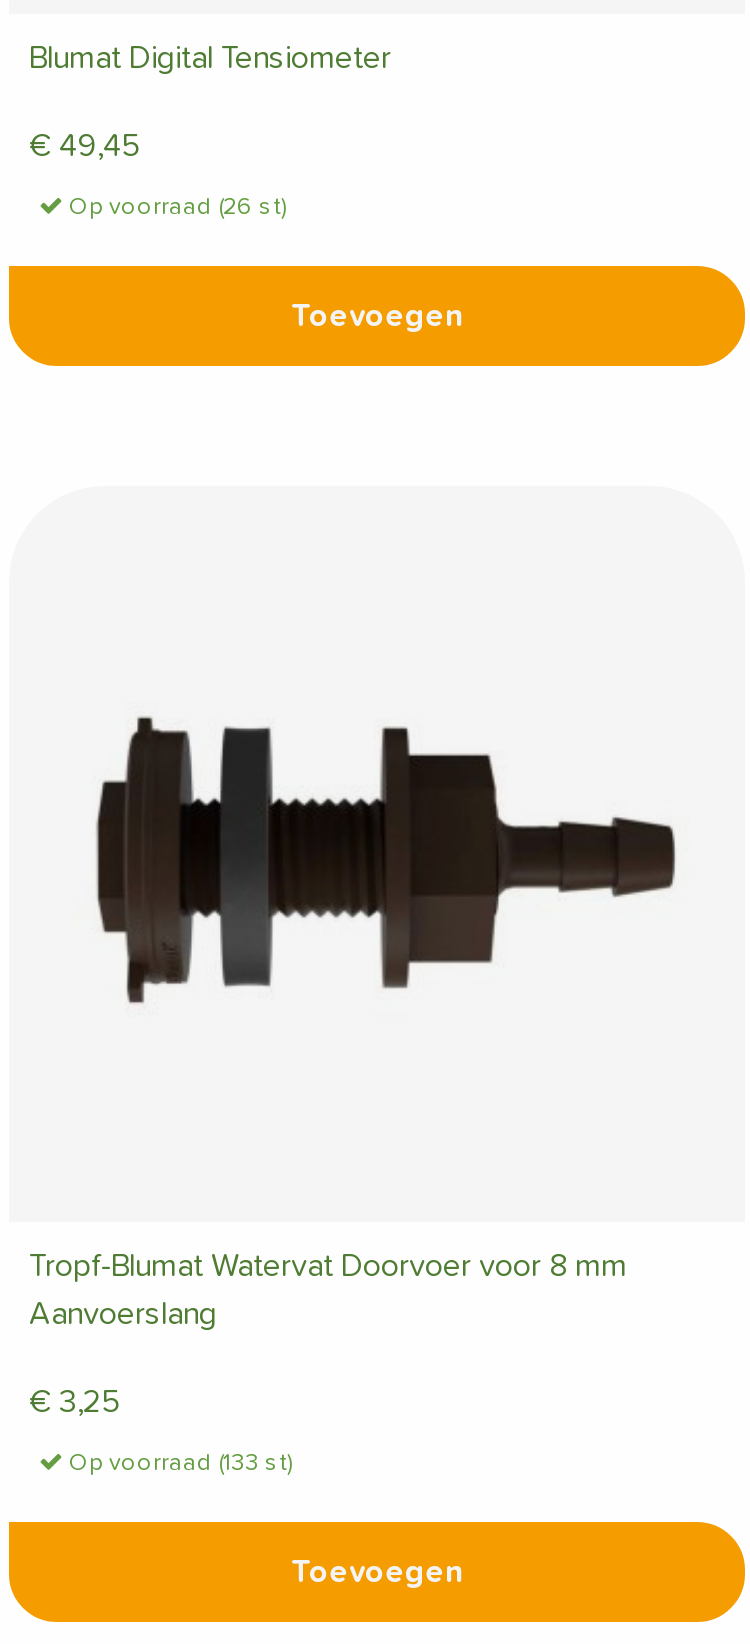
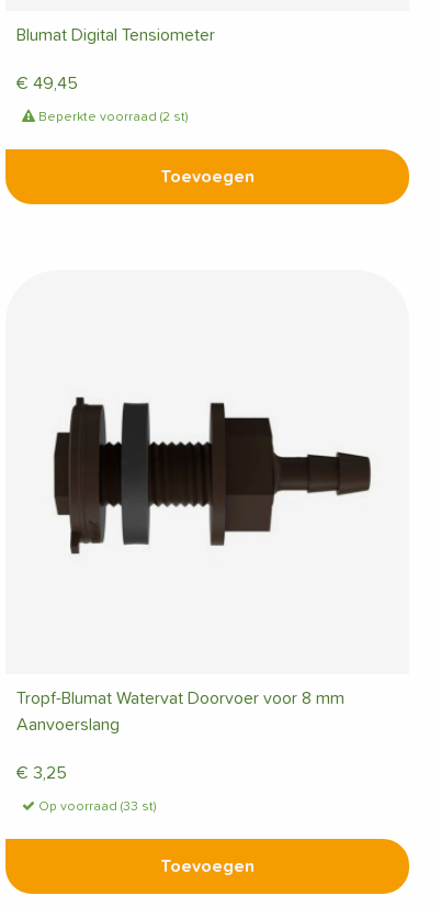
- Op voorraad (26 st)
+ Beperkte voorraad (2 st)

- Op voorraad (133 st)
+ Op voorraad (33 st)
